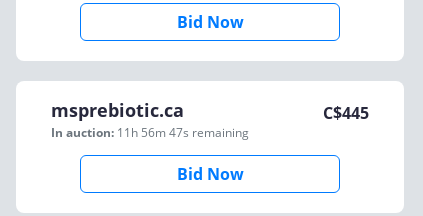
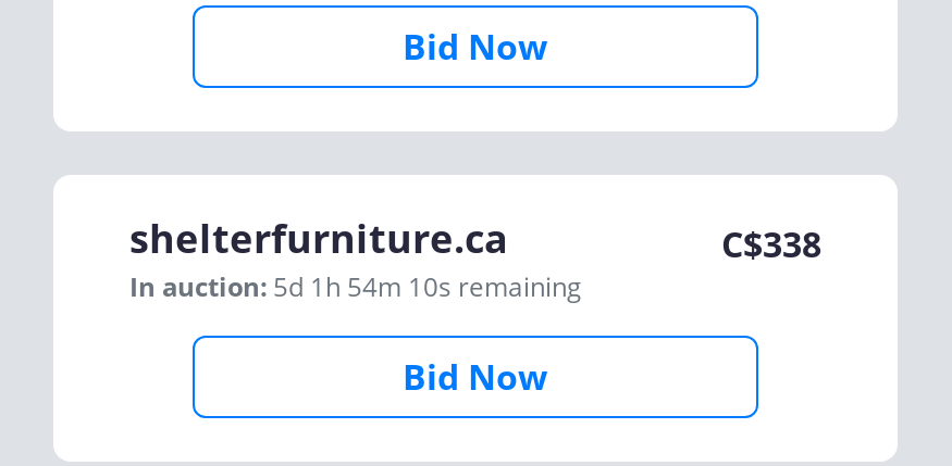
- msprebiotic.ca
- In auction: 11h 56m 47s remaining
+ shelterfurniture.ca
+ In auction: 5d 1h 54m 10s remaining

- C$445
+ C$338
